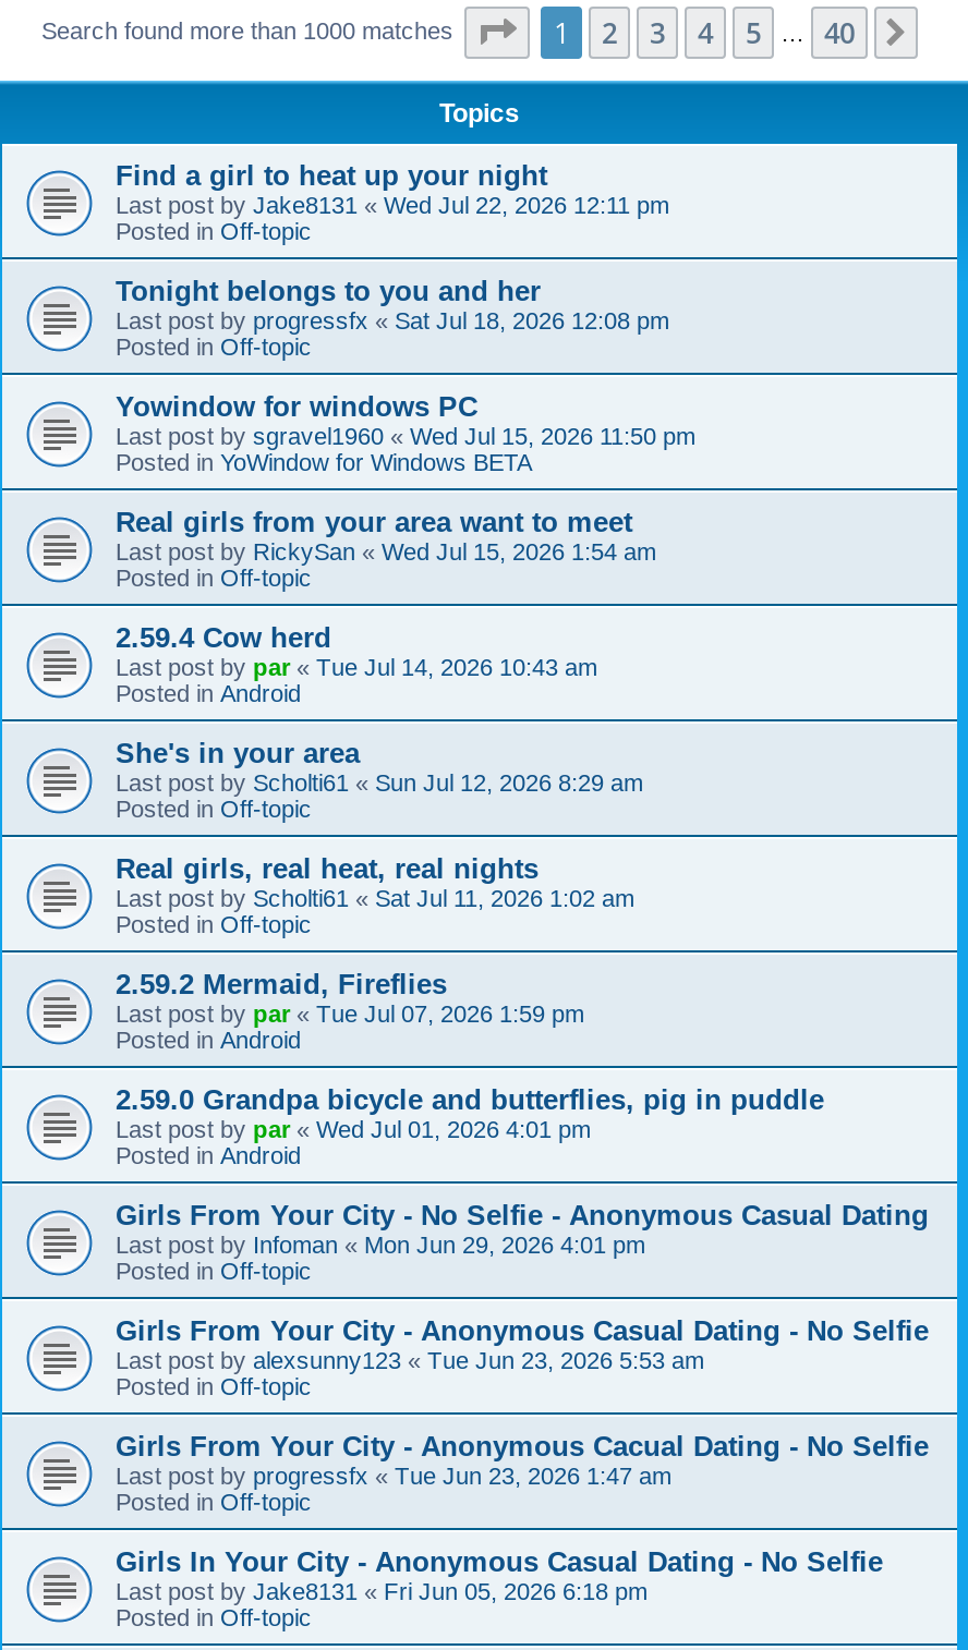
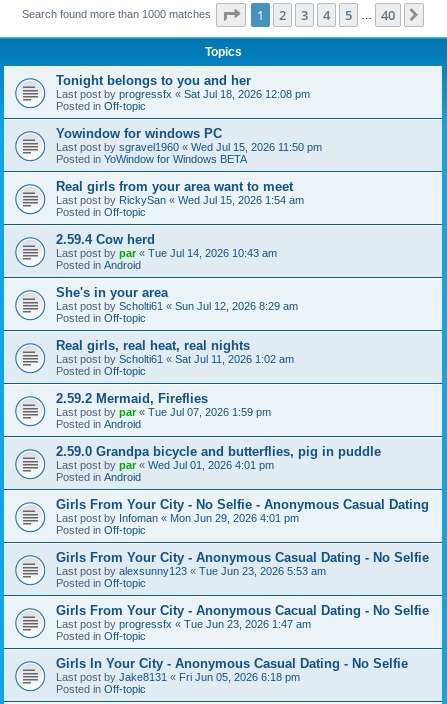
- Find a girl to heat up your night
- Last post by Jake8131 «Wed Jul 22, 2026 12:11 pm
- Posted in Off-topic
